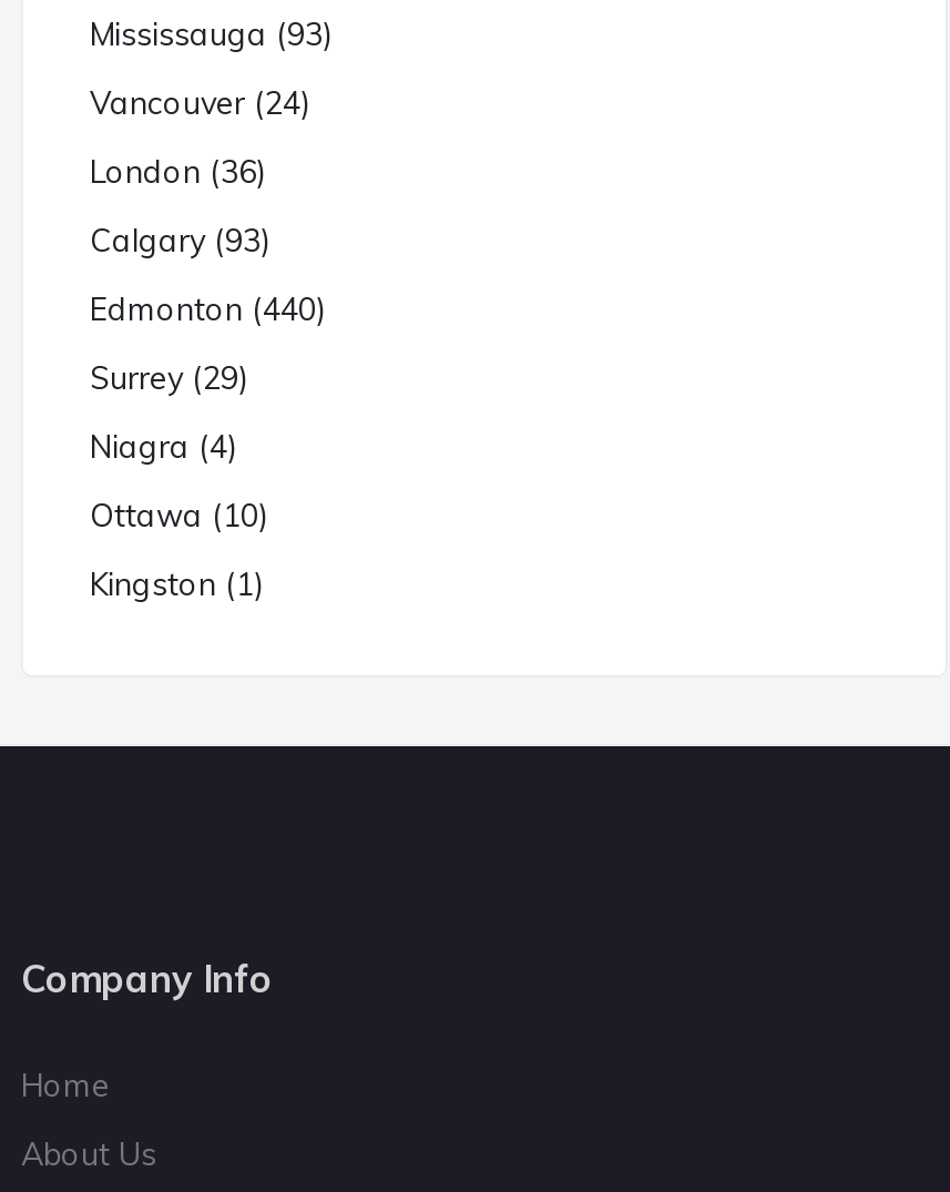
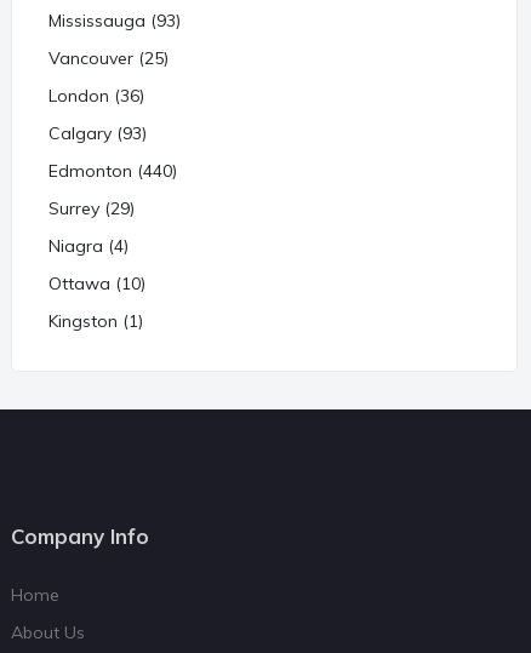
- Vancouver (24)
+ Vancouver (25)
